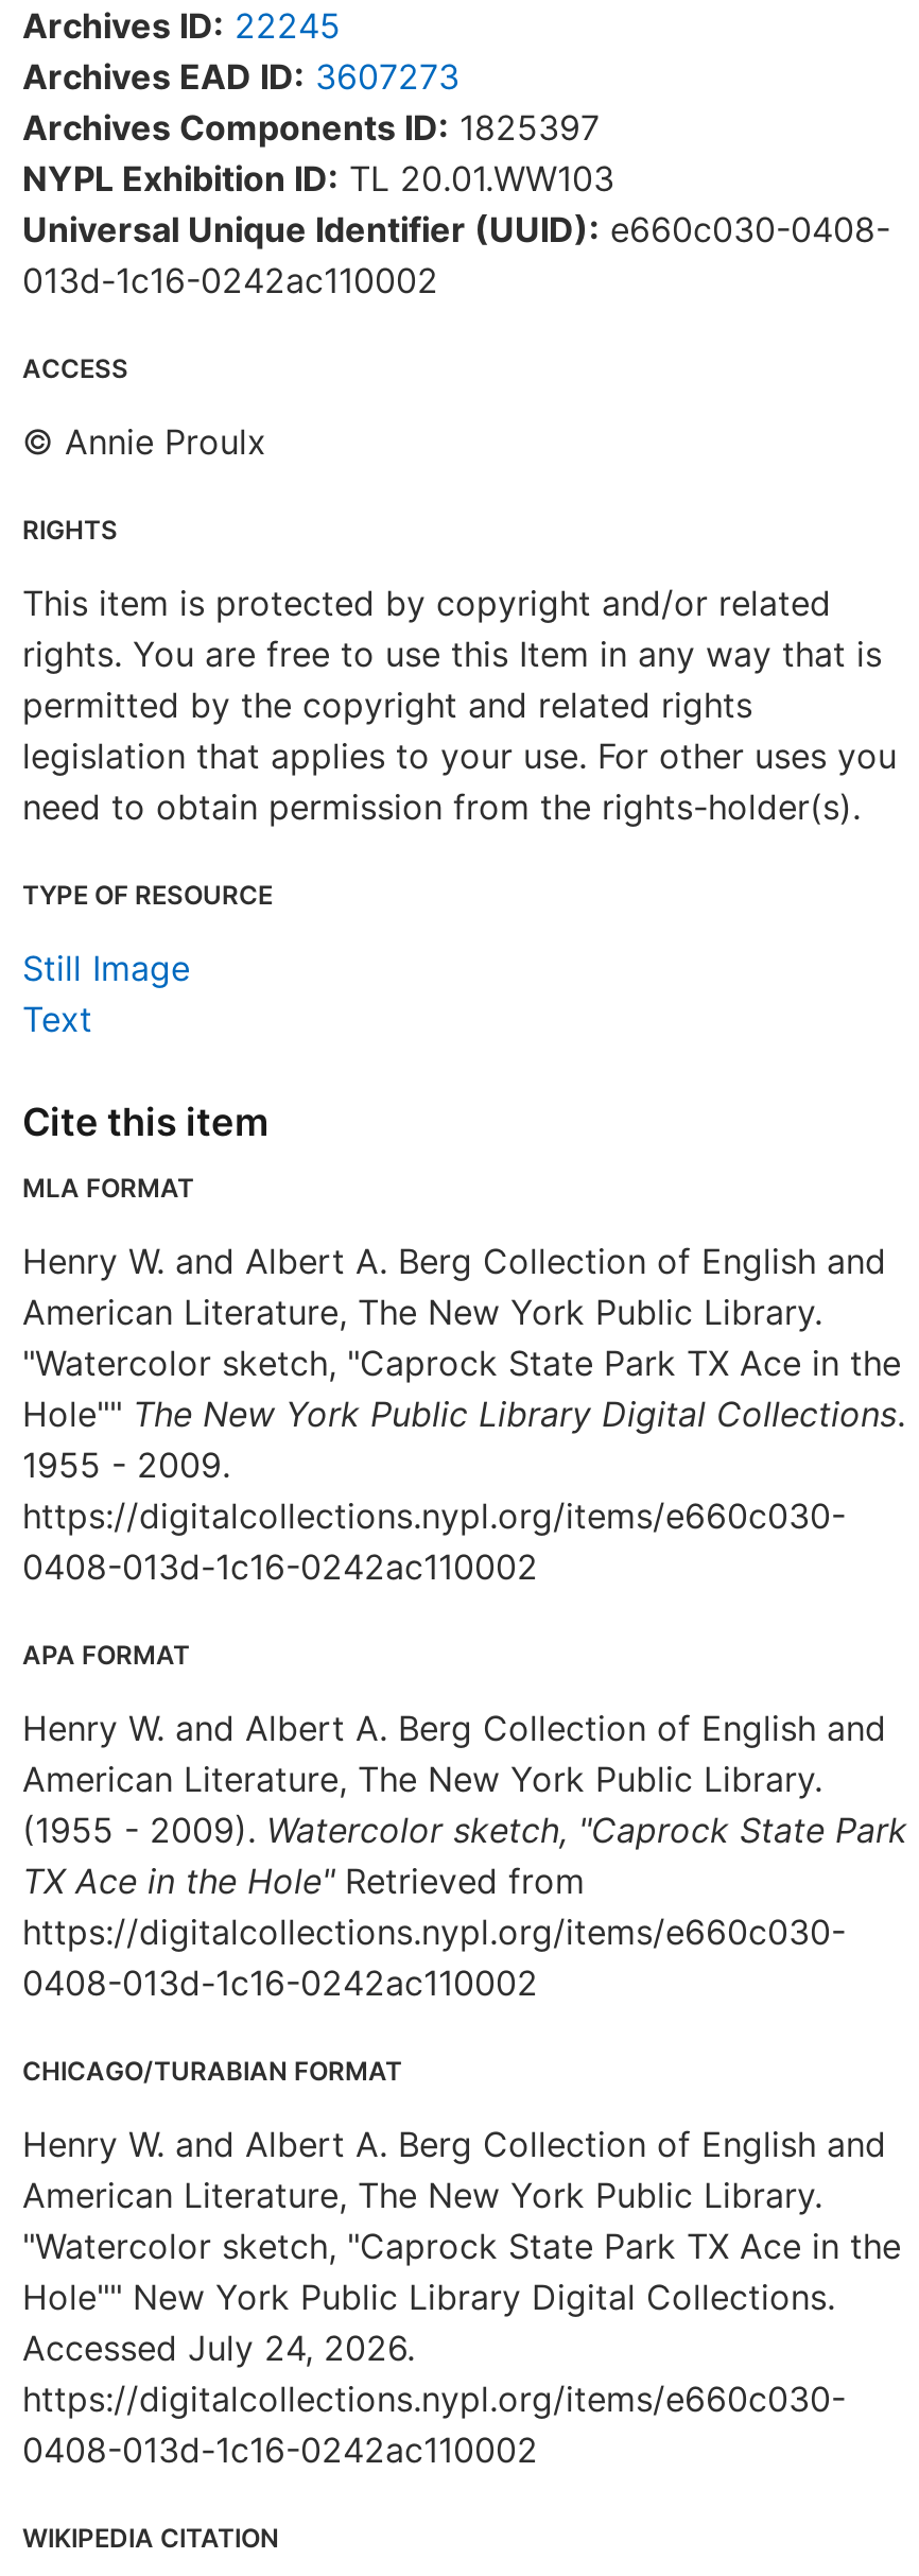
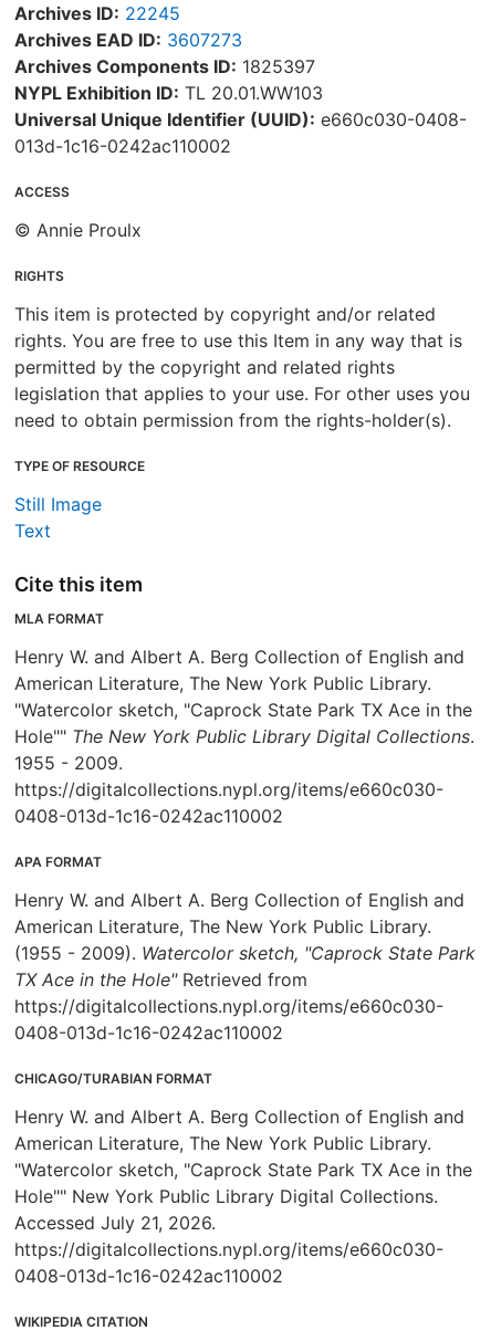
- Accessed July 24, 2026.
+ Accessed July 21, 2026.
